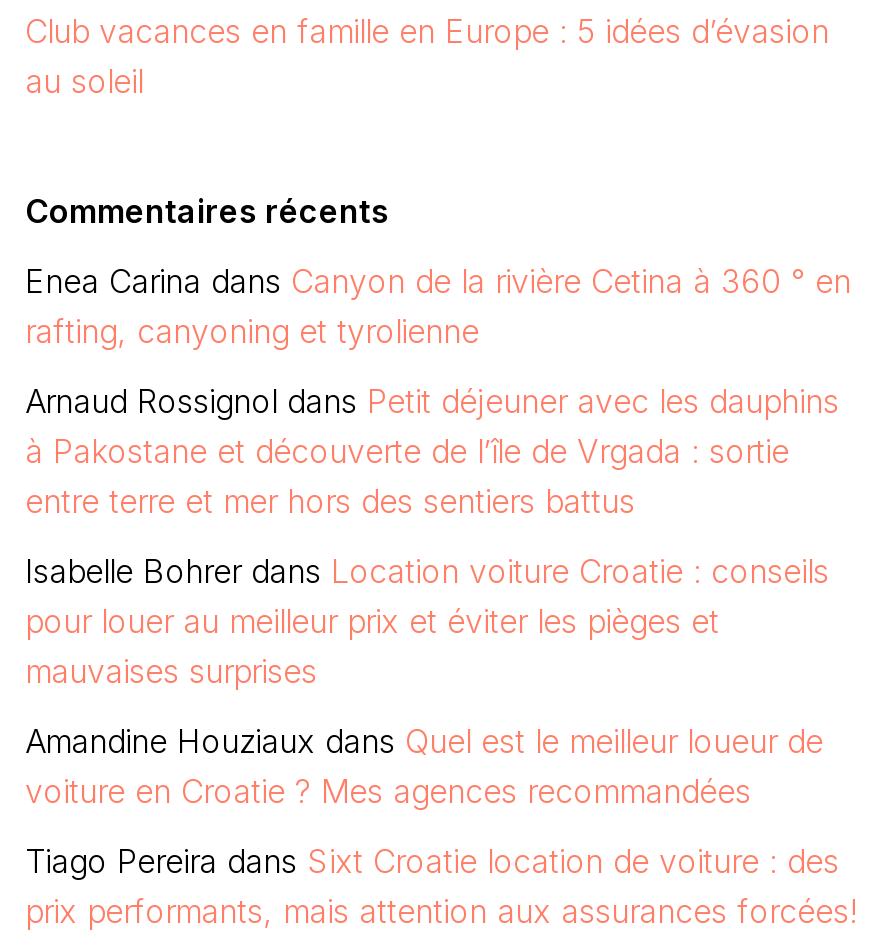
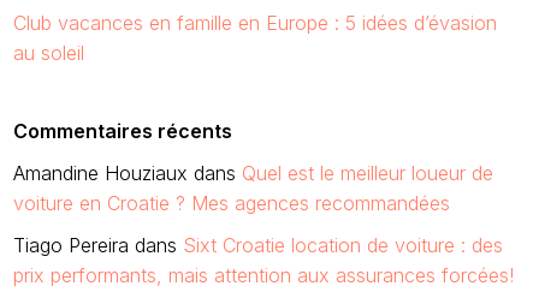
- Enea Carina dans Canyon de la rivière Cetina à 360 ° en
- rafting, canyoning et tyrolienne
- Arnaud Rossignol dans Petit déjeuner avec les dauphins
- à Pakostane et découverte de l’île de Vrgada : sortie
- entre terre et mer hors des sentiers battus
- Isabelle Bohrer dans Location voiture Croatie : conseils
- pour louer au meilleur prix et éviter les pièges et
- mauvaises surprises
